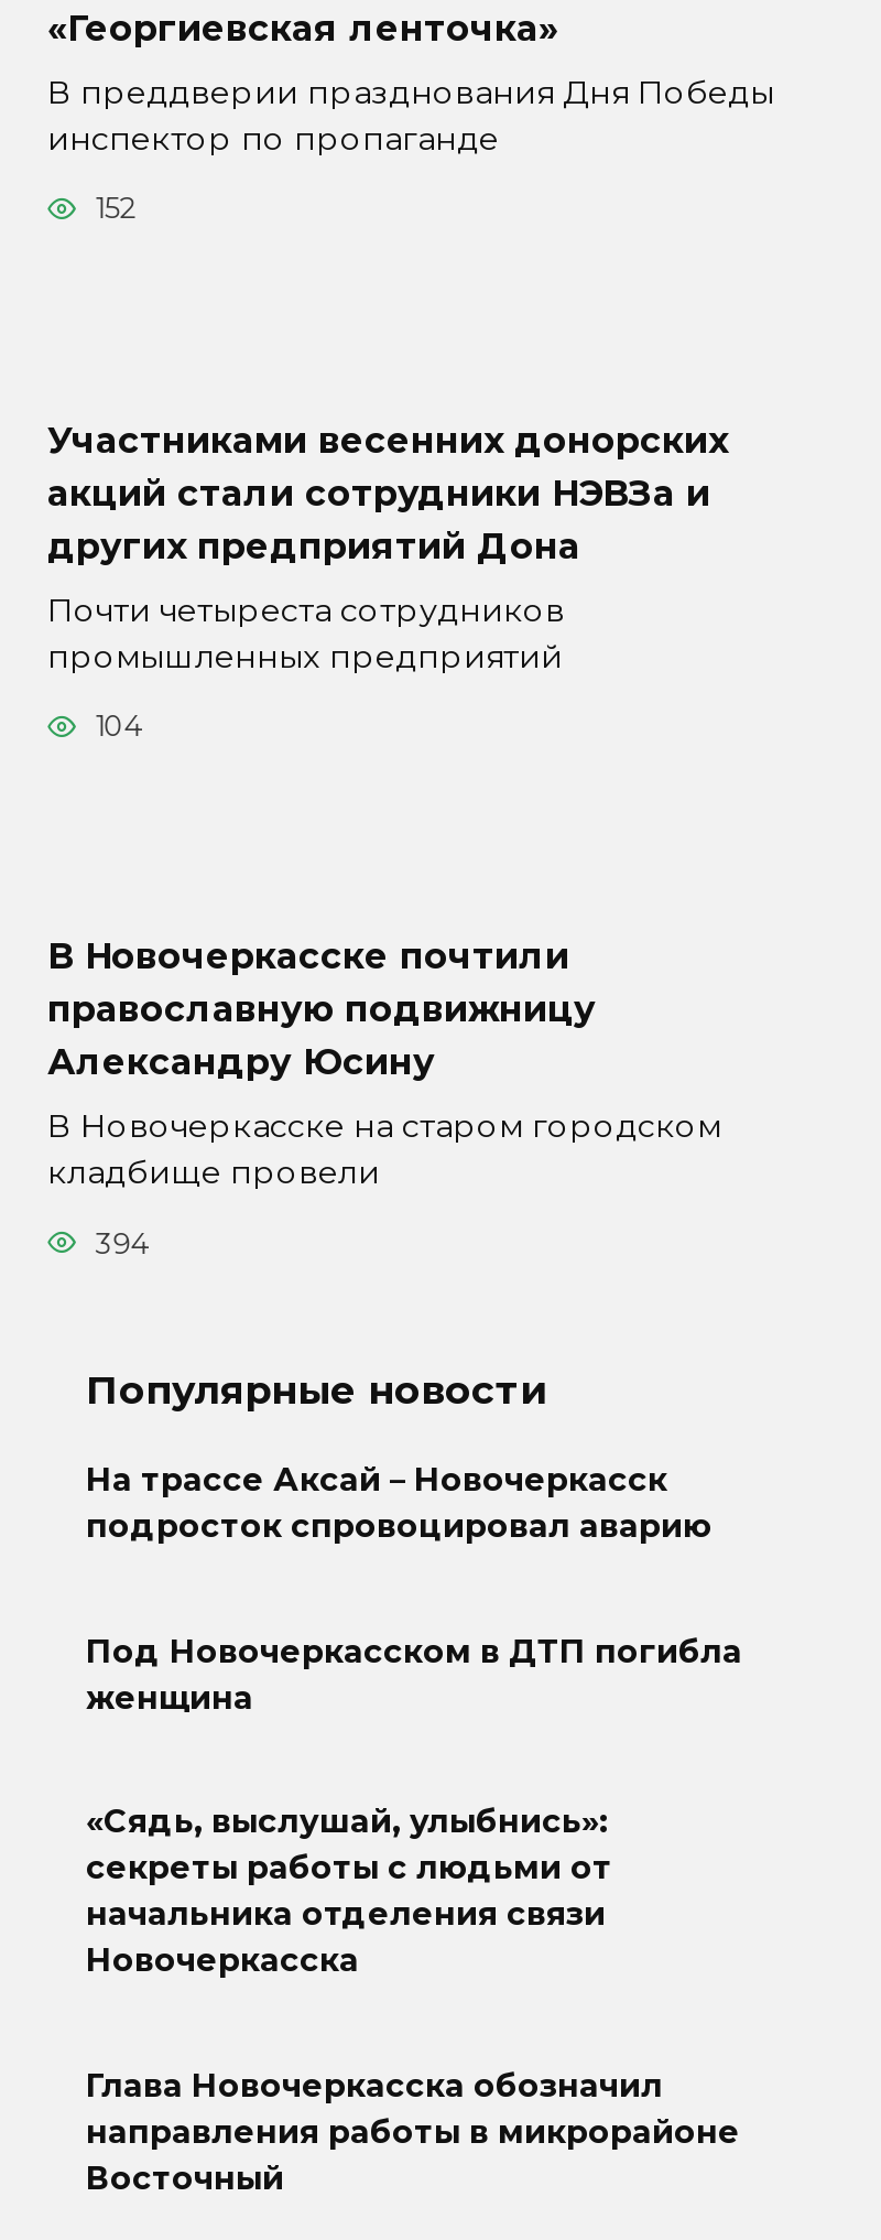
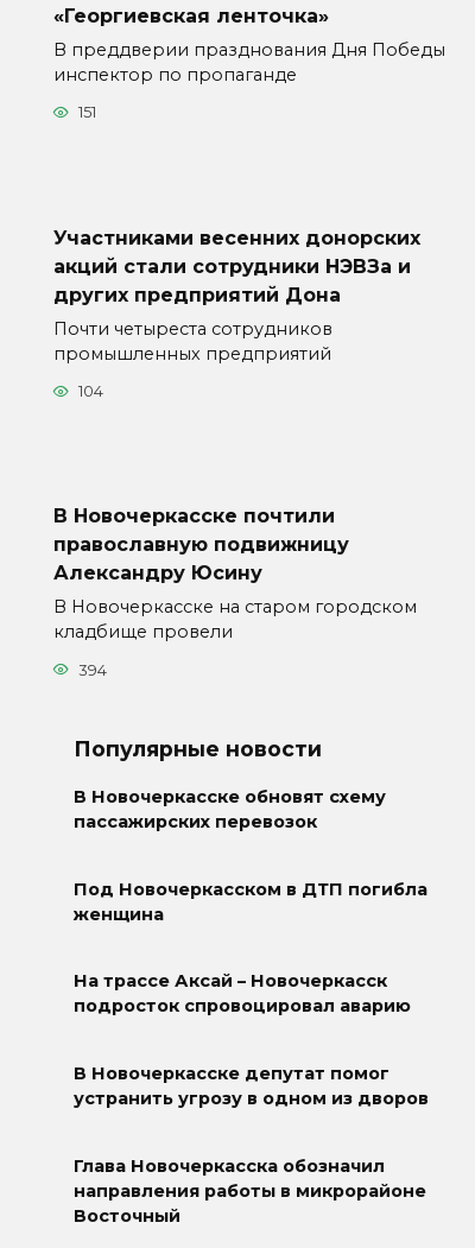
- 152
+ 151

+ В Новочеркасске обновят схему
+ пассажирских перевозок

moved down: На трассе Аксай – Новочеркасск | подросток спровоцировал аварию

- «Сядь, выслушай, улыбнись»:
- секреты работы с людьми от
- начальника отделения связи
- Новочеркасска
+ В Новочеркасске депутат помог
+ устранить угрозу в одном из дворов
